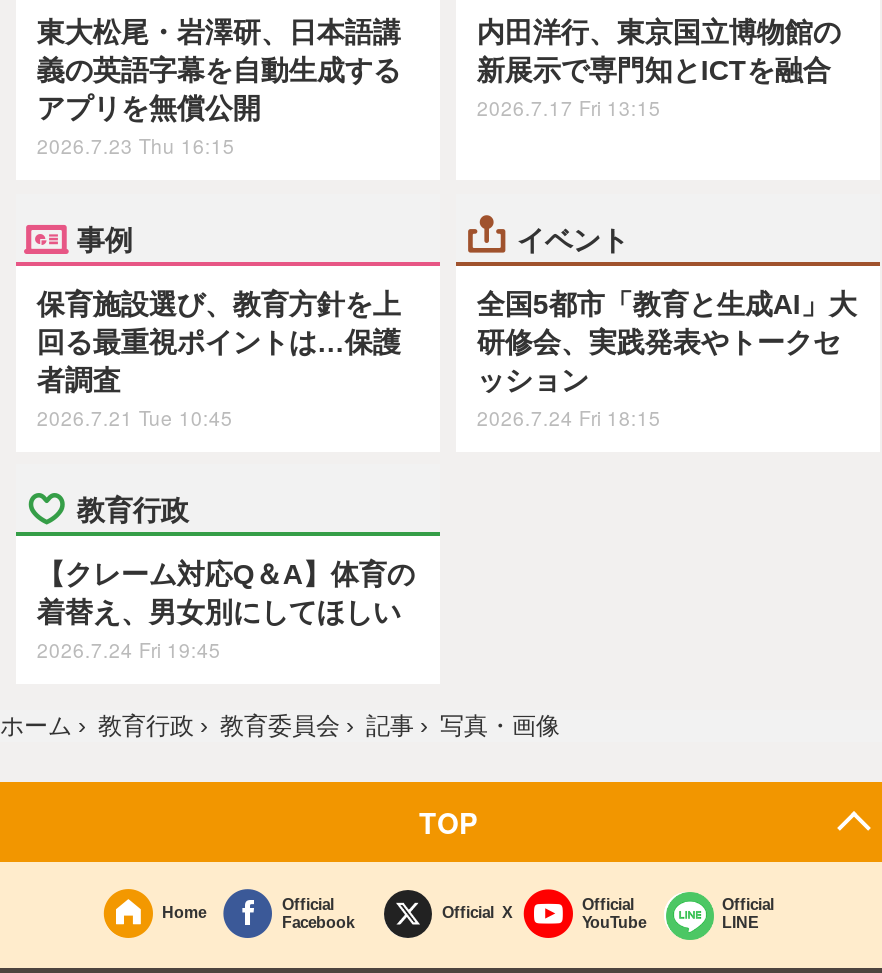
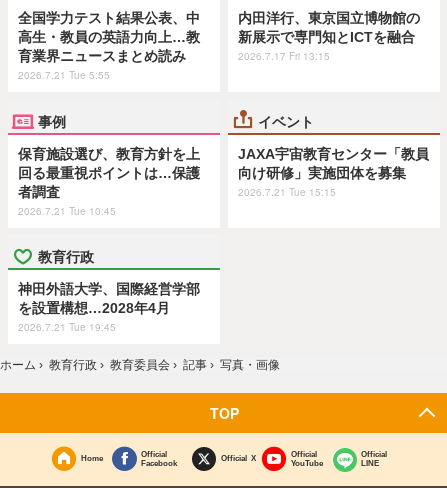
- 東大松尾・岩澤研、日本語講
- 義の英語字幕を自動生成する
- アプリを無償公開
- 2026.7.23 Thu 16:15
+ 全国学力テスト結果公表、中
+ 高生・教員の英語力向上…教
+ 育業界ニュースまとめ読み
+ 2026.7.21 Tue 5:55

- 全国5都市「教育と生成AI」大
- 研修会、実践発表やトークセ
- ッション
- 2026.7.24 Fri 18:15
+ JAXA宇宙教育センター「教員
+ 向け研修」実施団体を募集
+ 2026.7.21 Tue 15:15

- 【クレーム対応Q＆A】体育の
- 着替え、男女別にしてほしい
- 2026.7.24 Fri 19:45
+ 神田外語大学、国際経営学部
+ を設置構想…2028年4月
+ 2026.7.21 Tue 19:45
